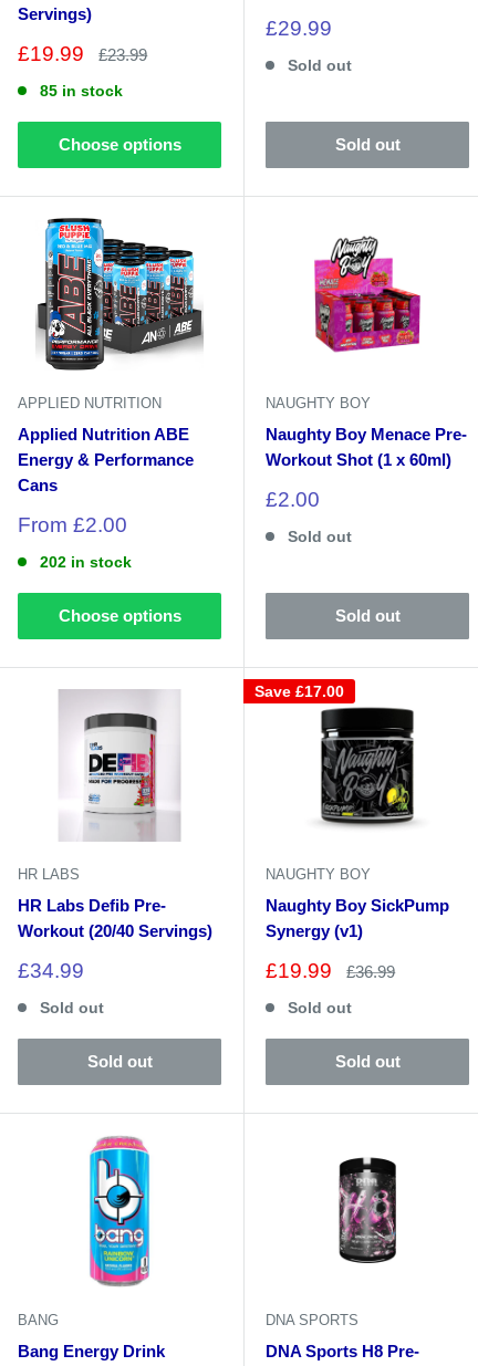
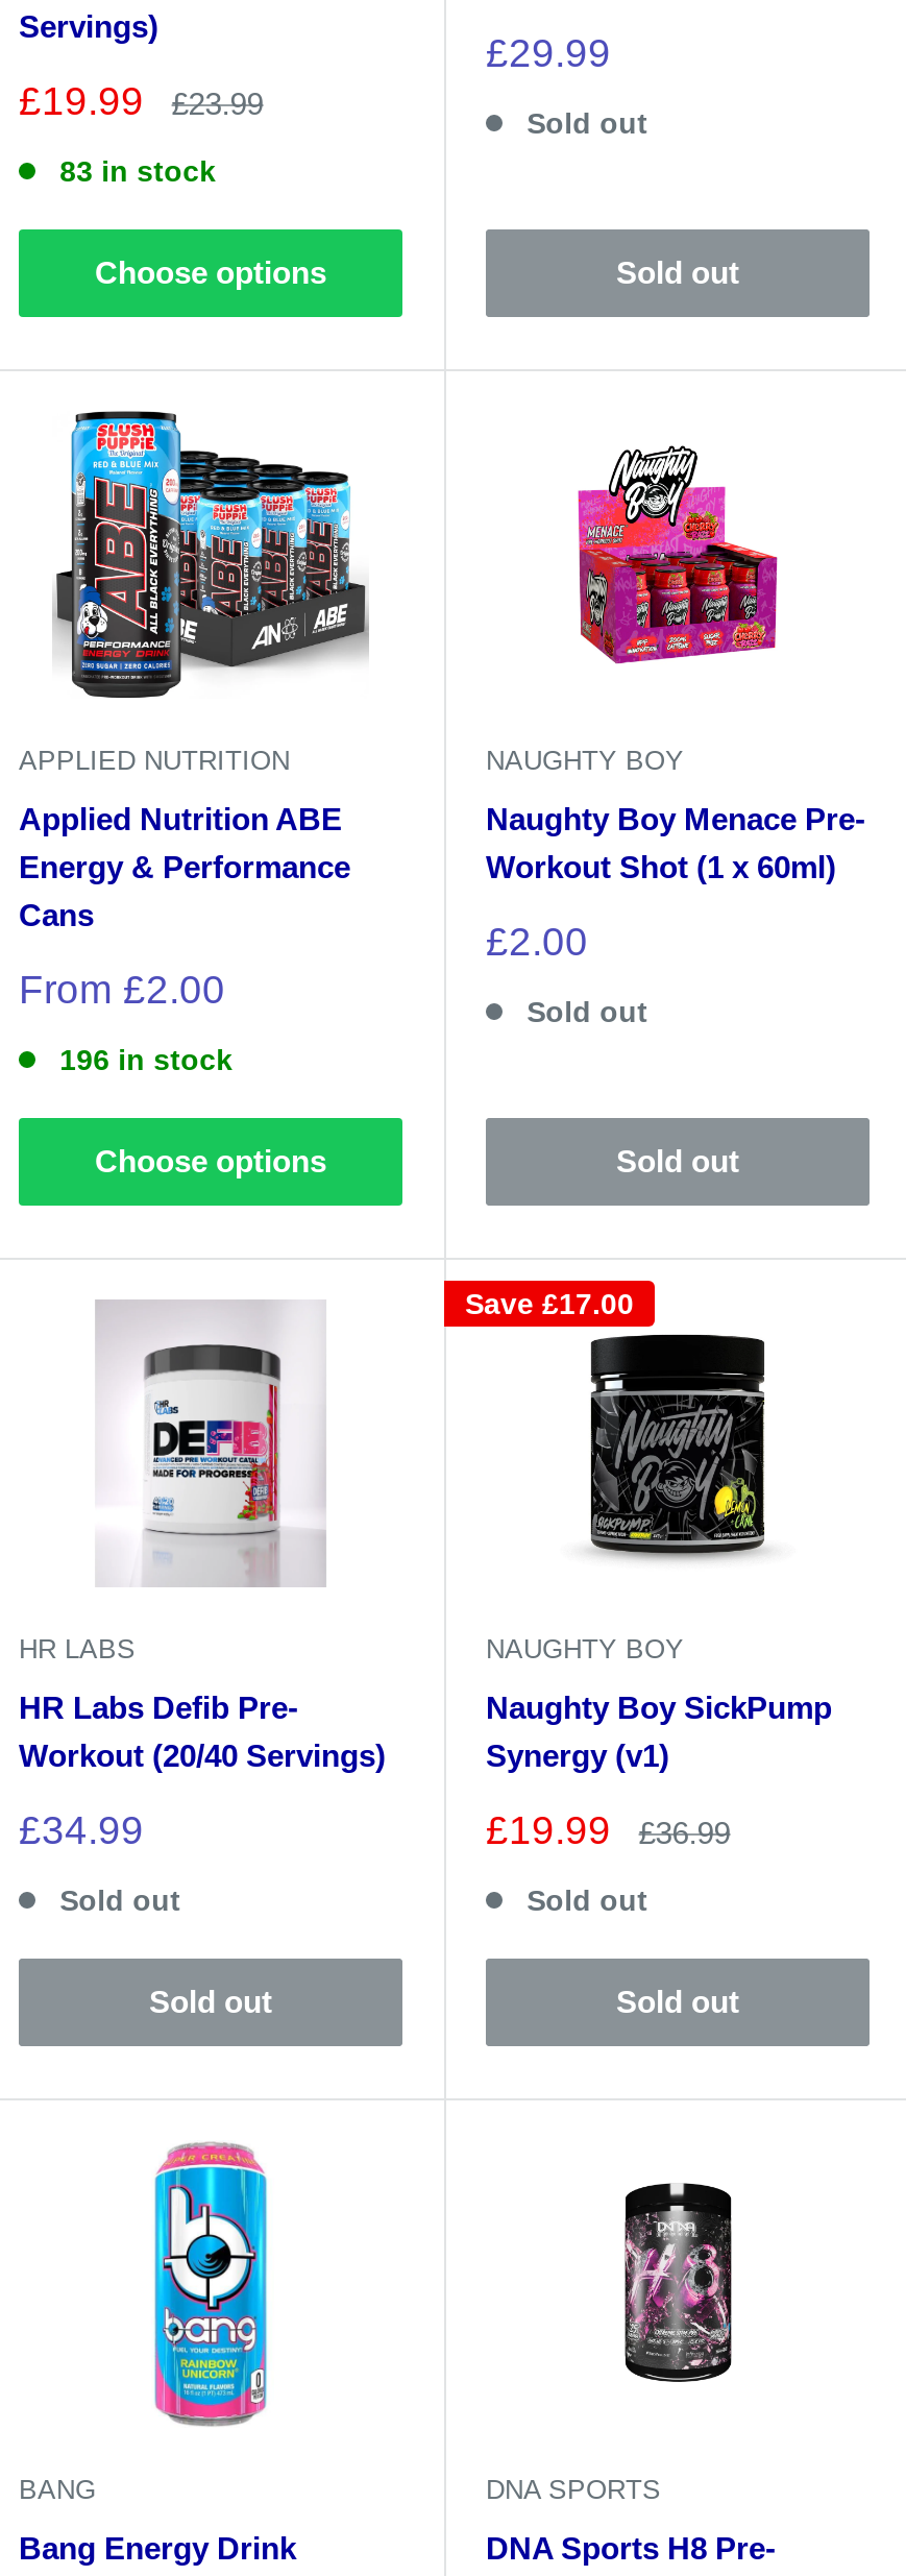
- 85 in stock
+ 83 in stock

- 202 in stock
+ 196 in stock
